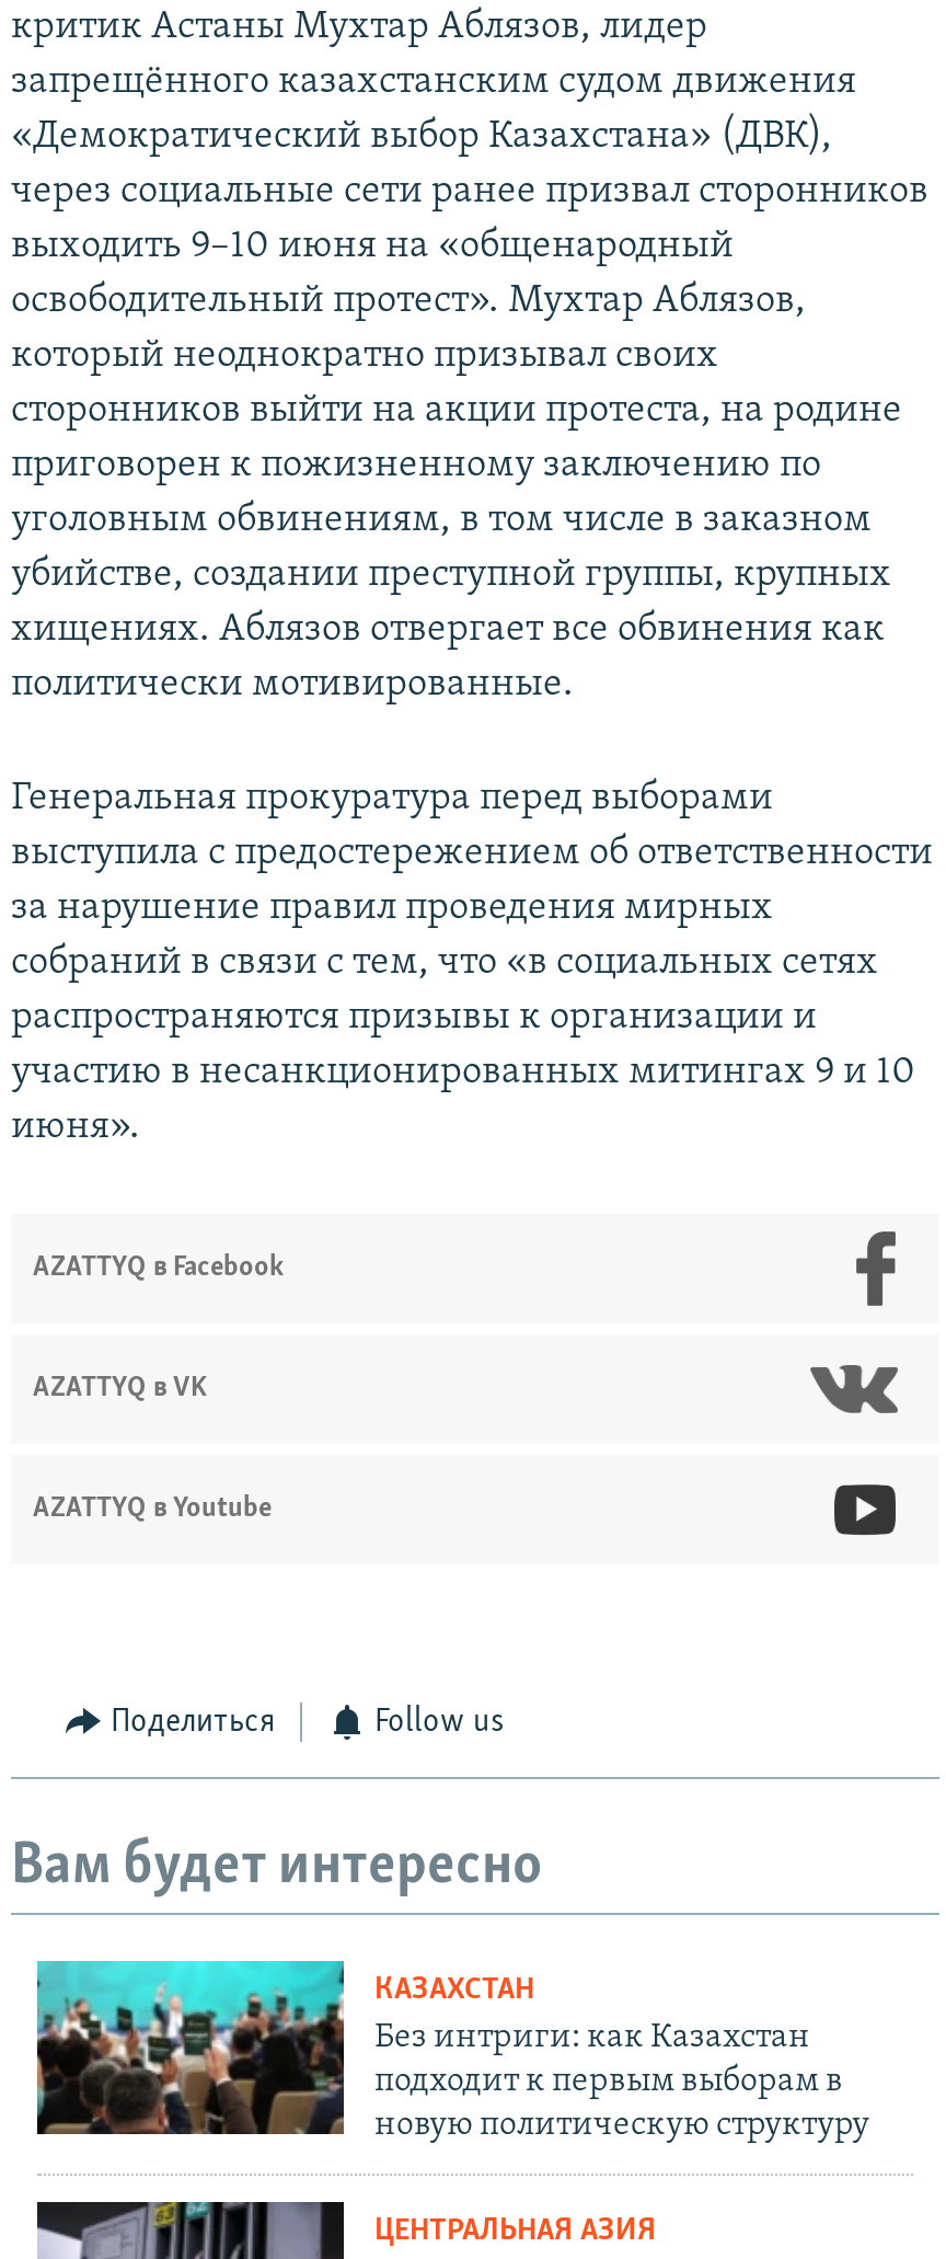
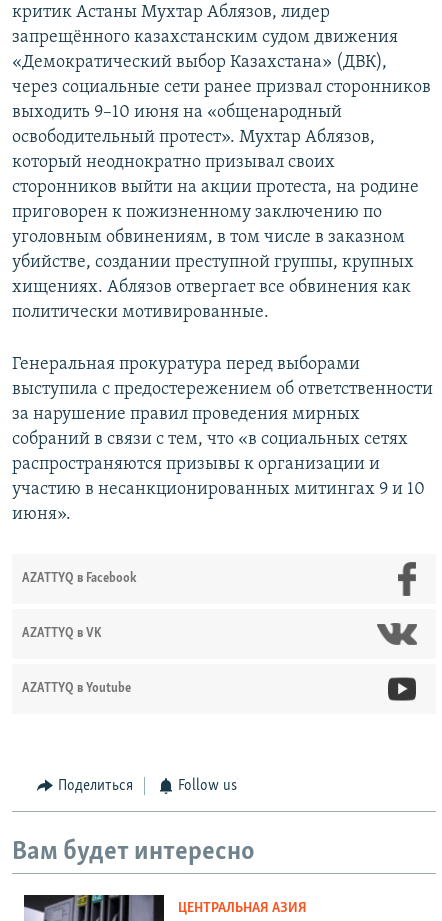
- [image]
- КАЗАХСТАН
- Без интриги: как Казахстан
- подходит к первым выборам в
- новую политическую структуру
